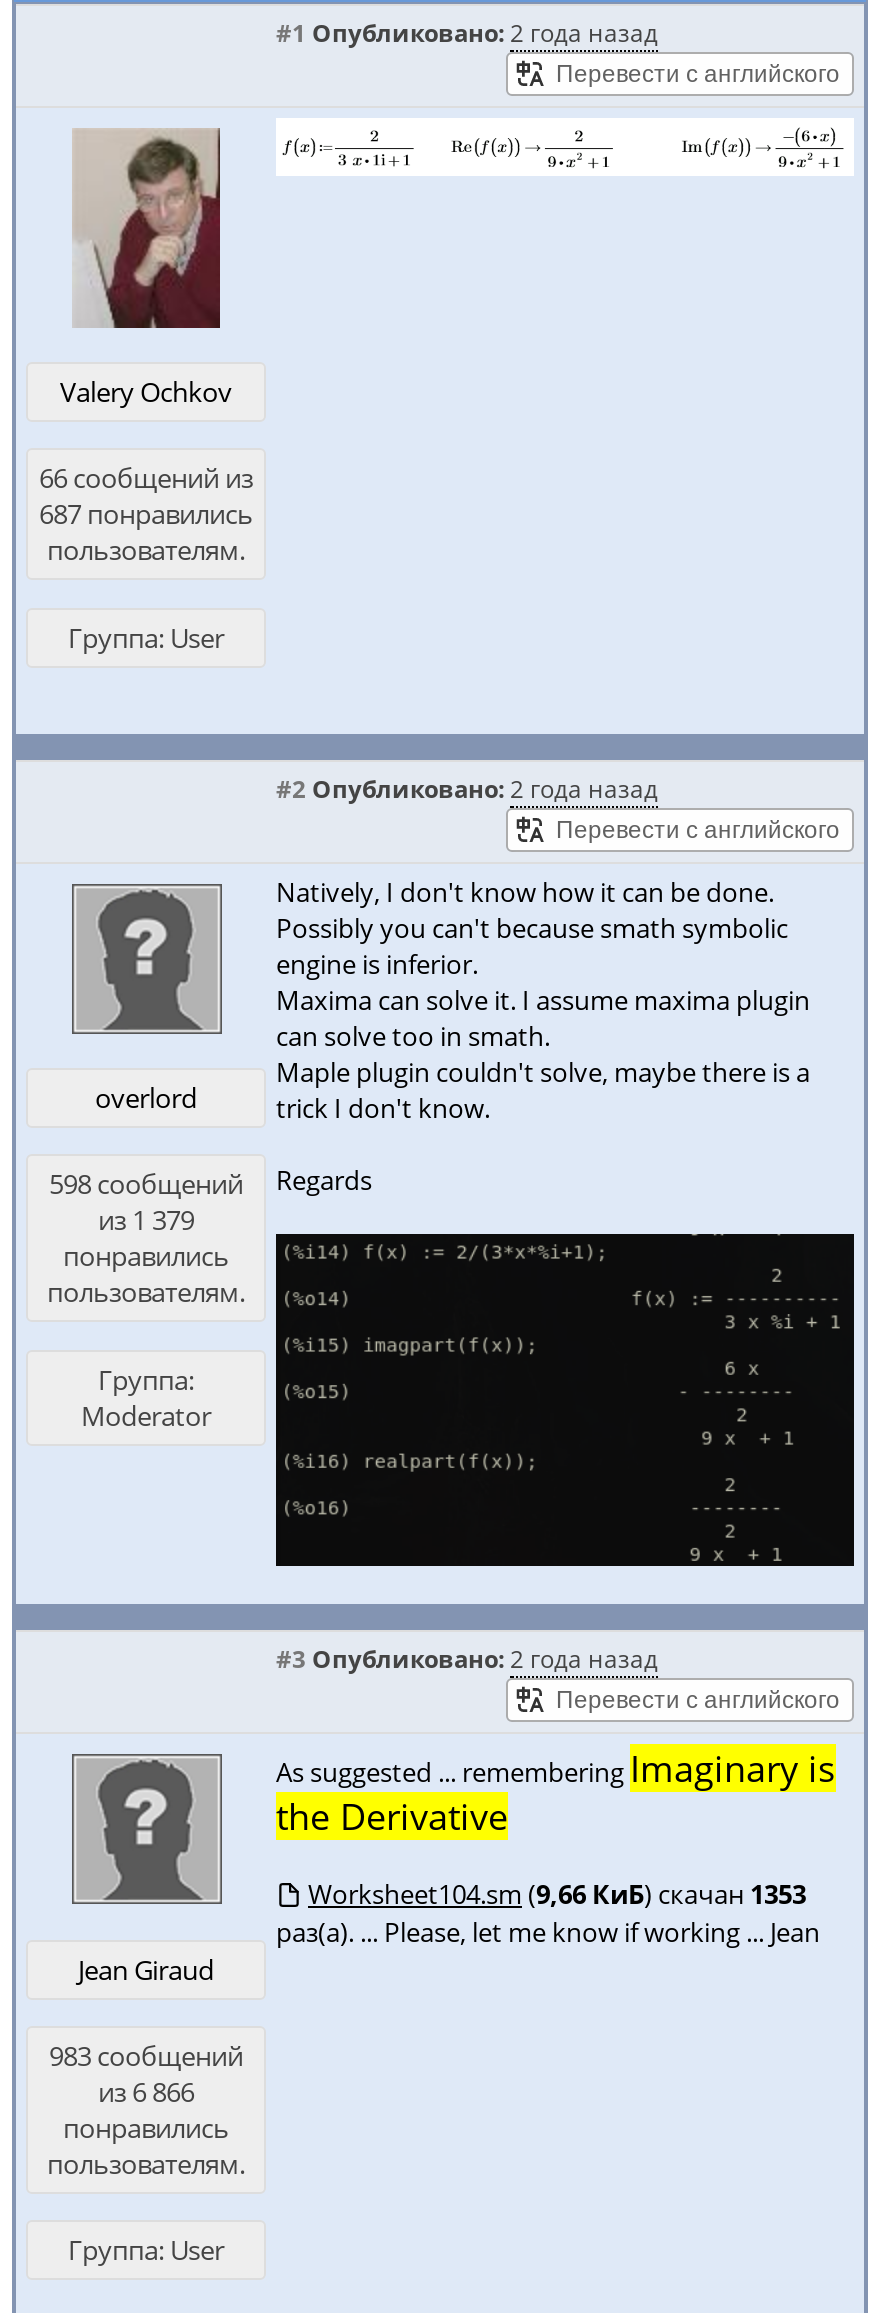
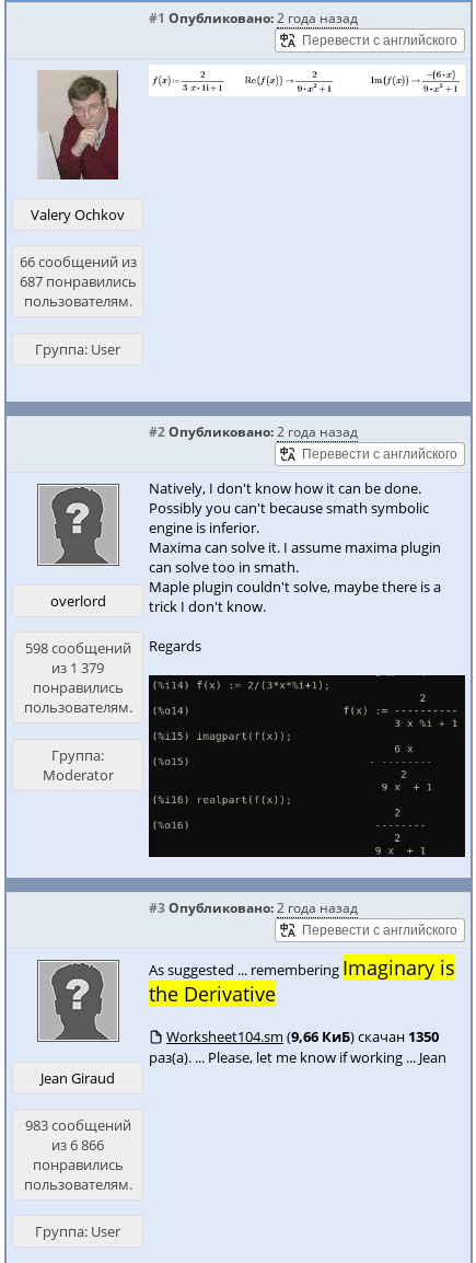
- Worksheet104.sm (9,66 КиБ) скачан 1353
+ Worksheet104.sm (9,66 КиБ) скачан 1350
